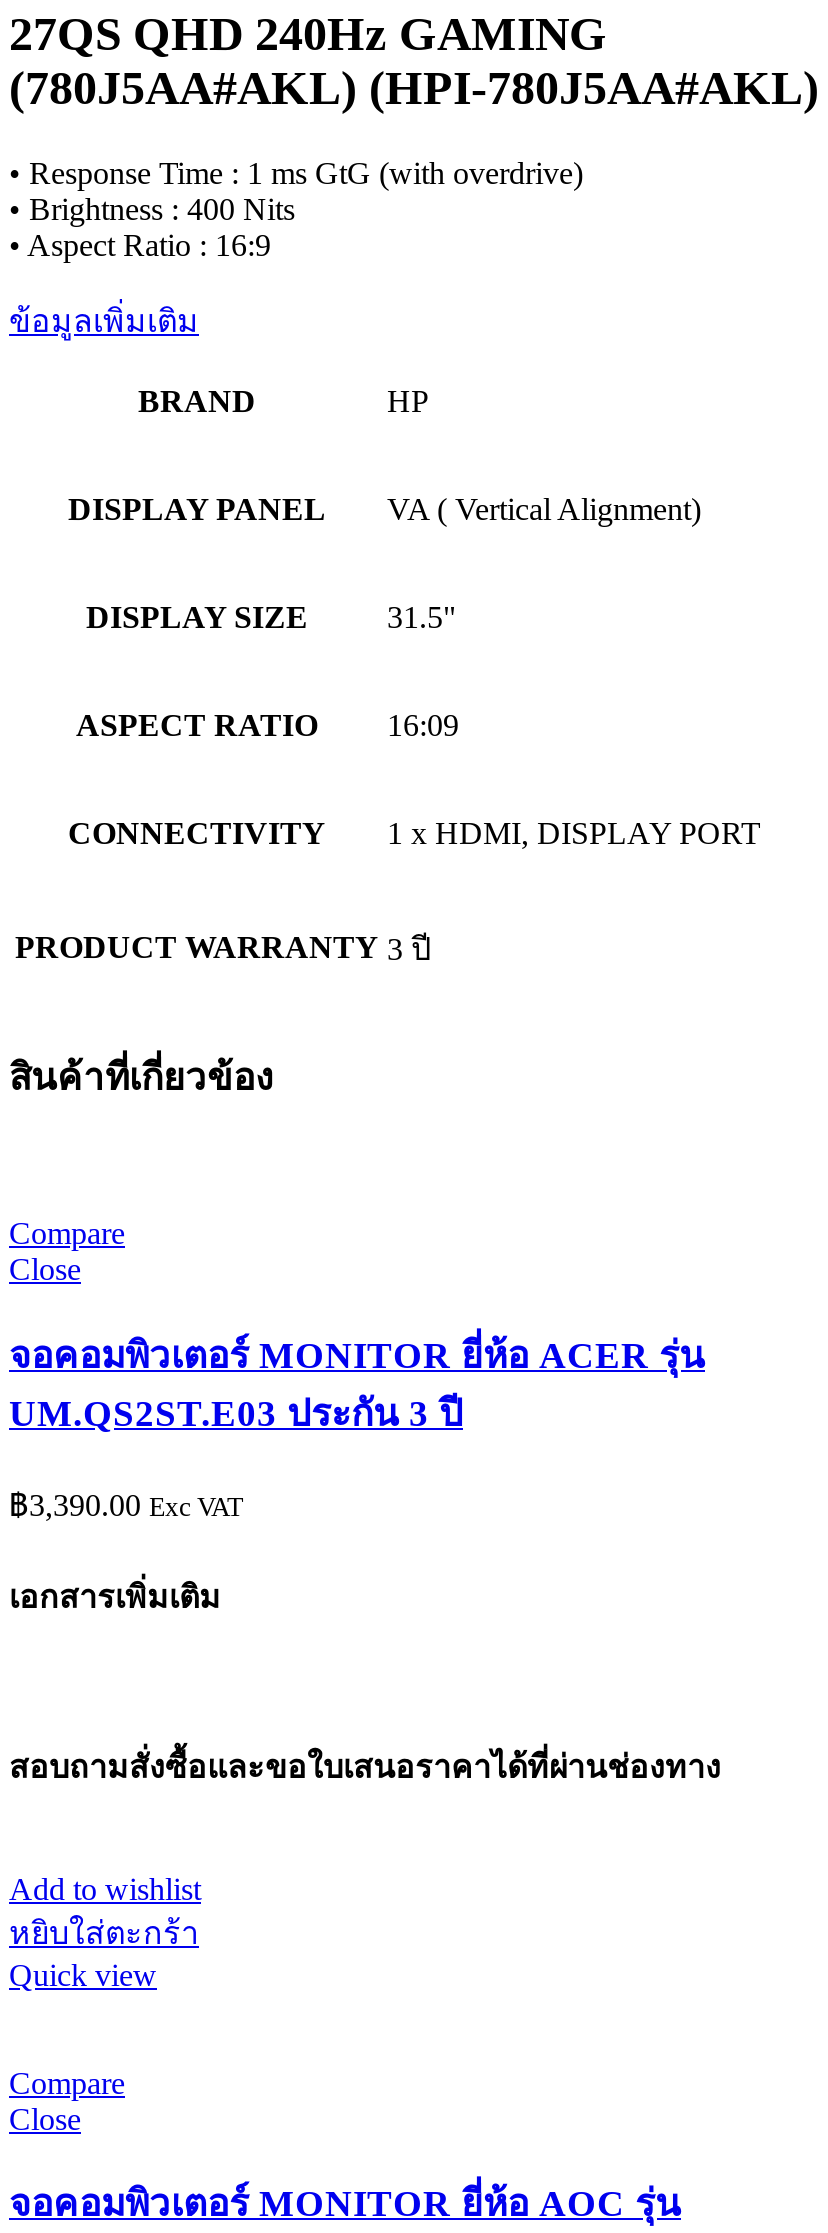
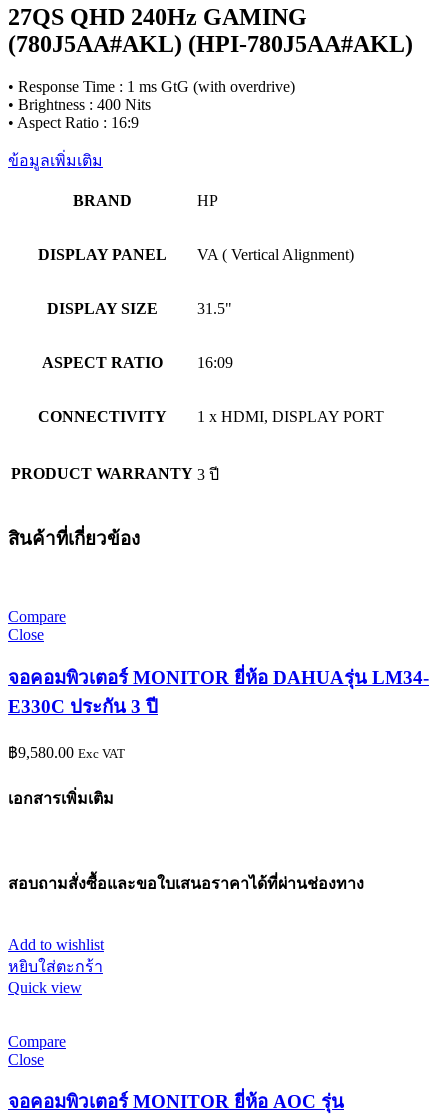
- จอคอมพิวเตอร์ MONITOR ยี่ห้อ ACER รุ่น
- UM.QS2ST.E03 ประกัน 3 ปี
+ จอคอมพิวเตอร์ MONITOR ยี่ห้อ DAHUAรุ่น LM34-
+ E330C ประกัน 3 ปี

- ฿3,390.00 Exc VAT
+ ฿9,580.00 Exc VAT
